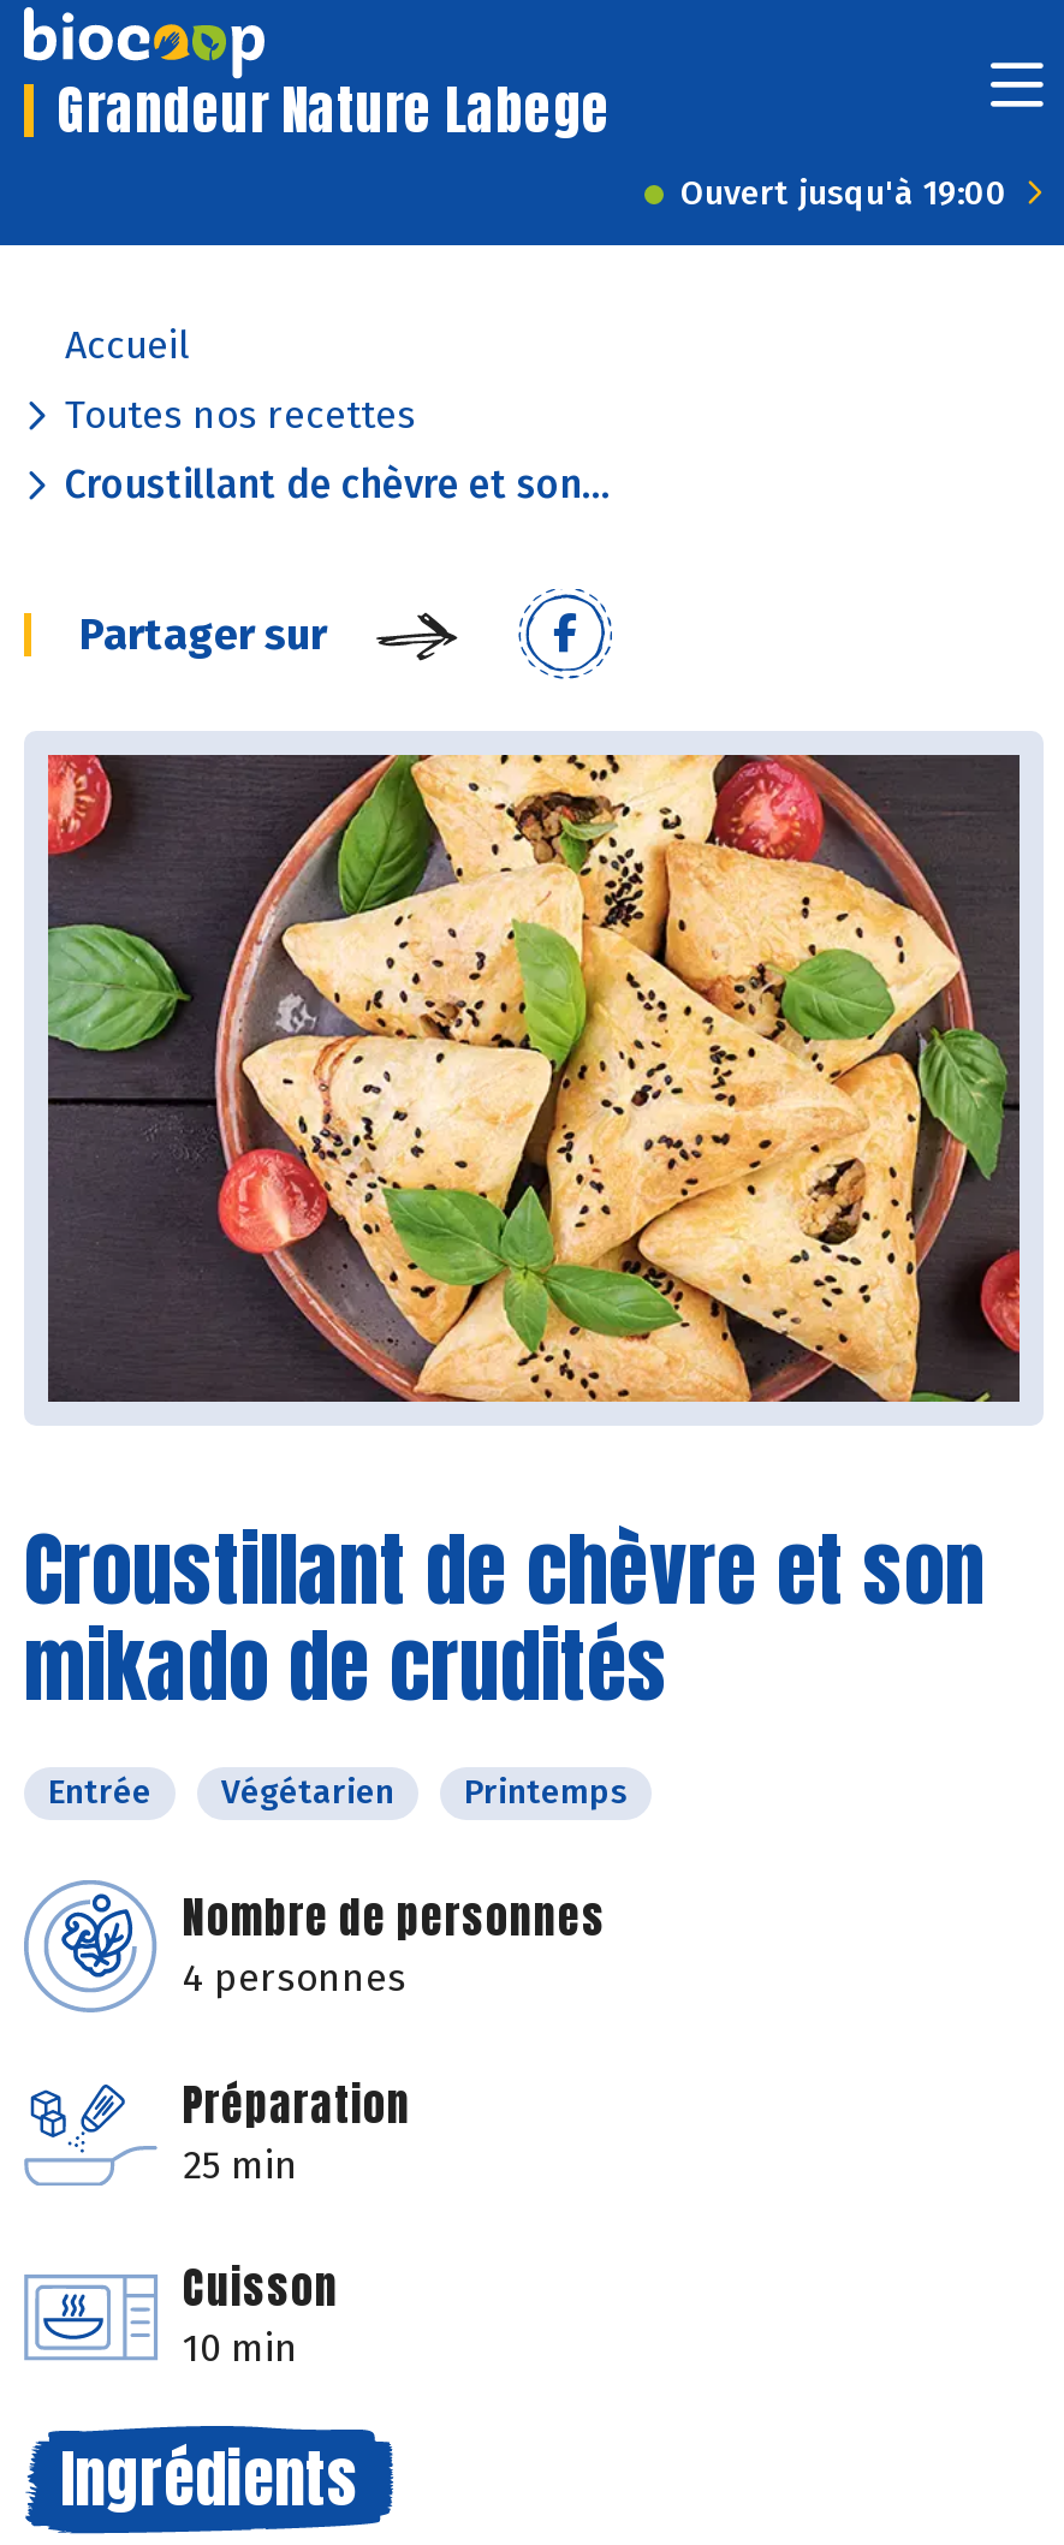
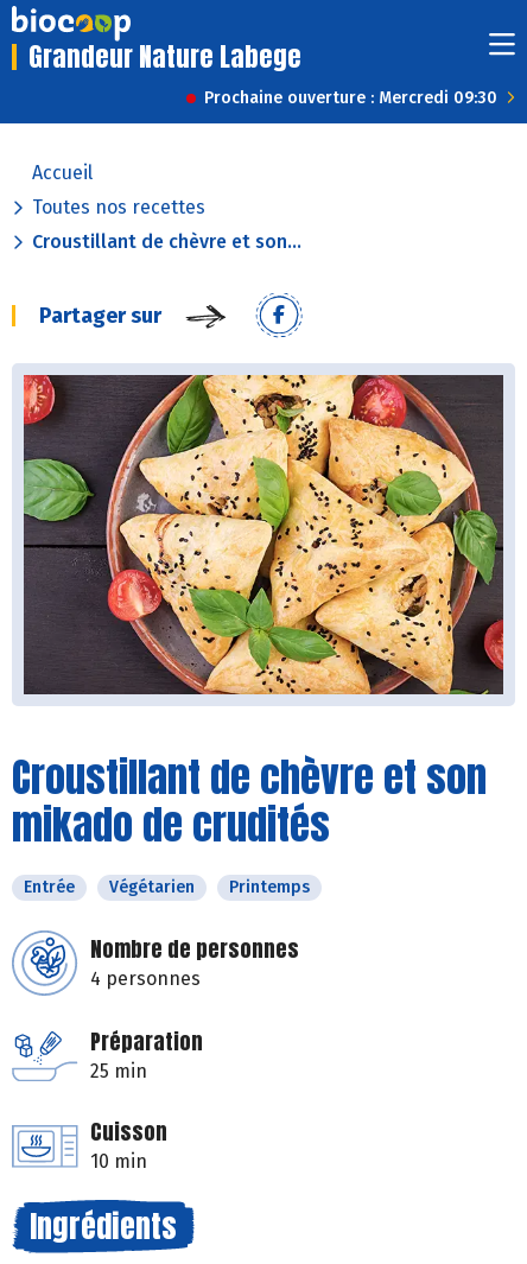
- Ouvert jusqu'à 19:00
+ Prochaine ouverture : Mercredi 09:30
